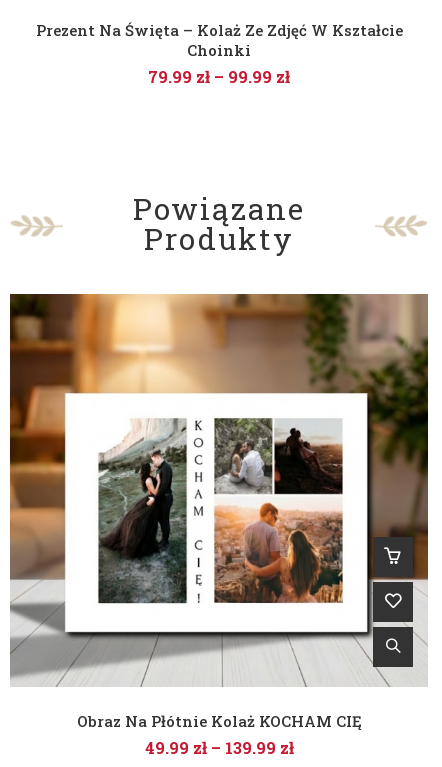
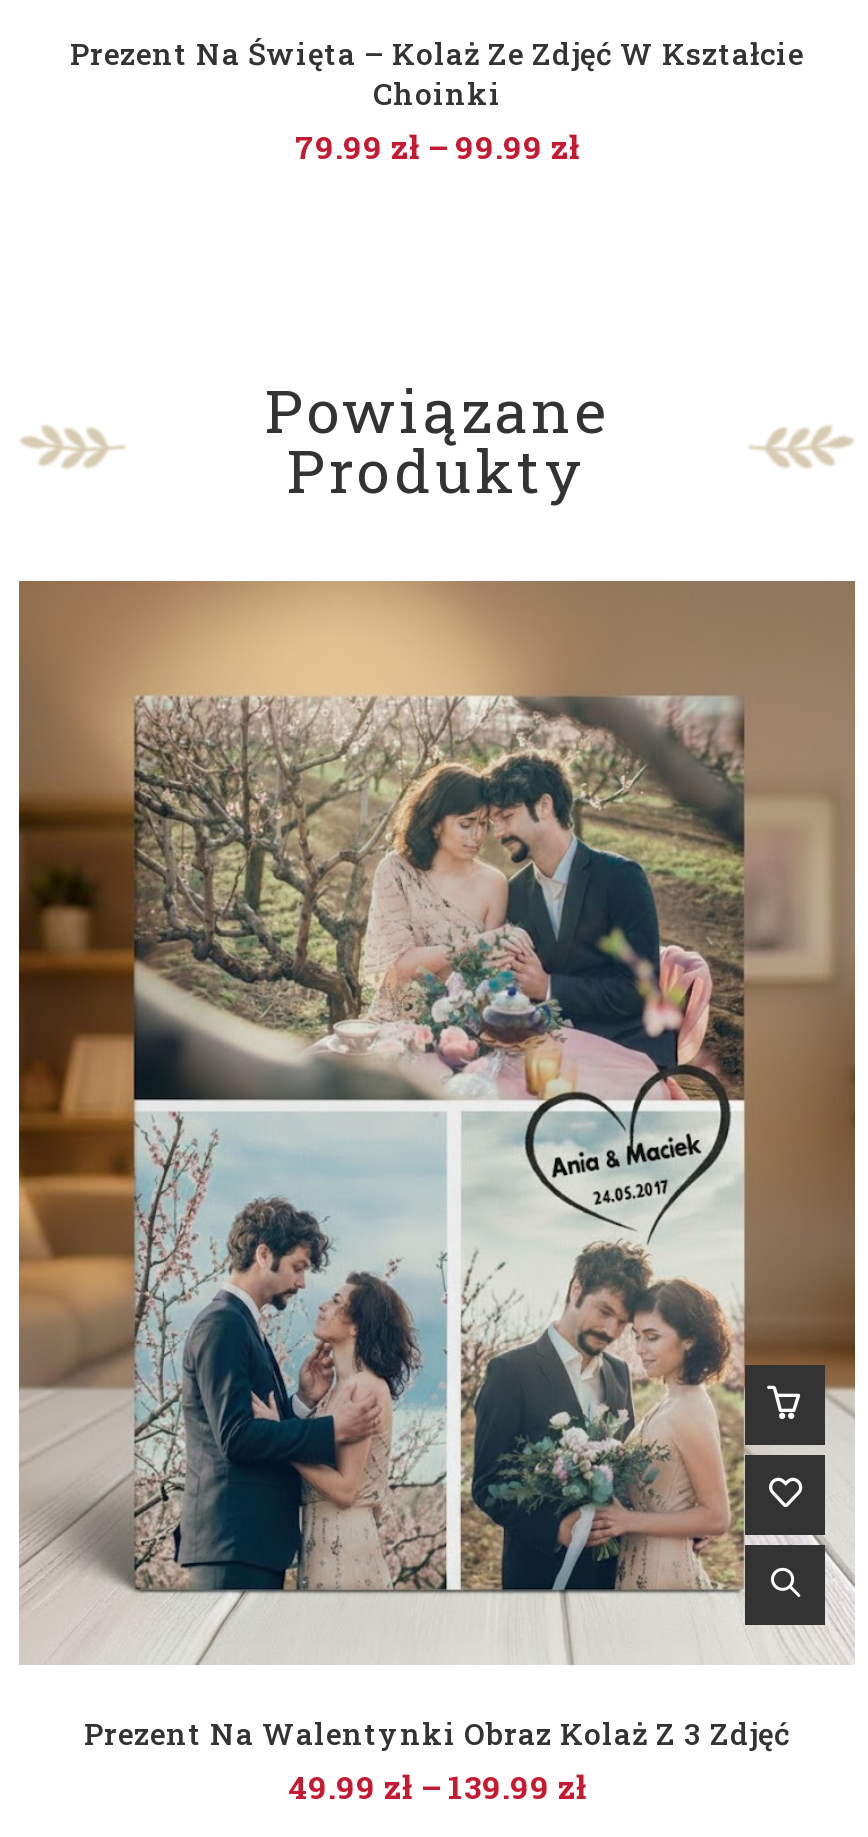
- [image]
- Obraz Na Płótnie Kolaż KOCHAM CIĘ
+ [image]
+ Prezent Na Walentynki Obraz Kolaż Z 3 Zdjęć
